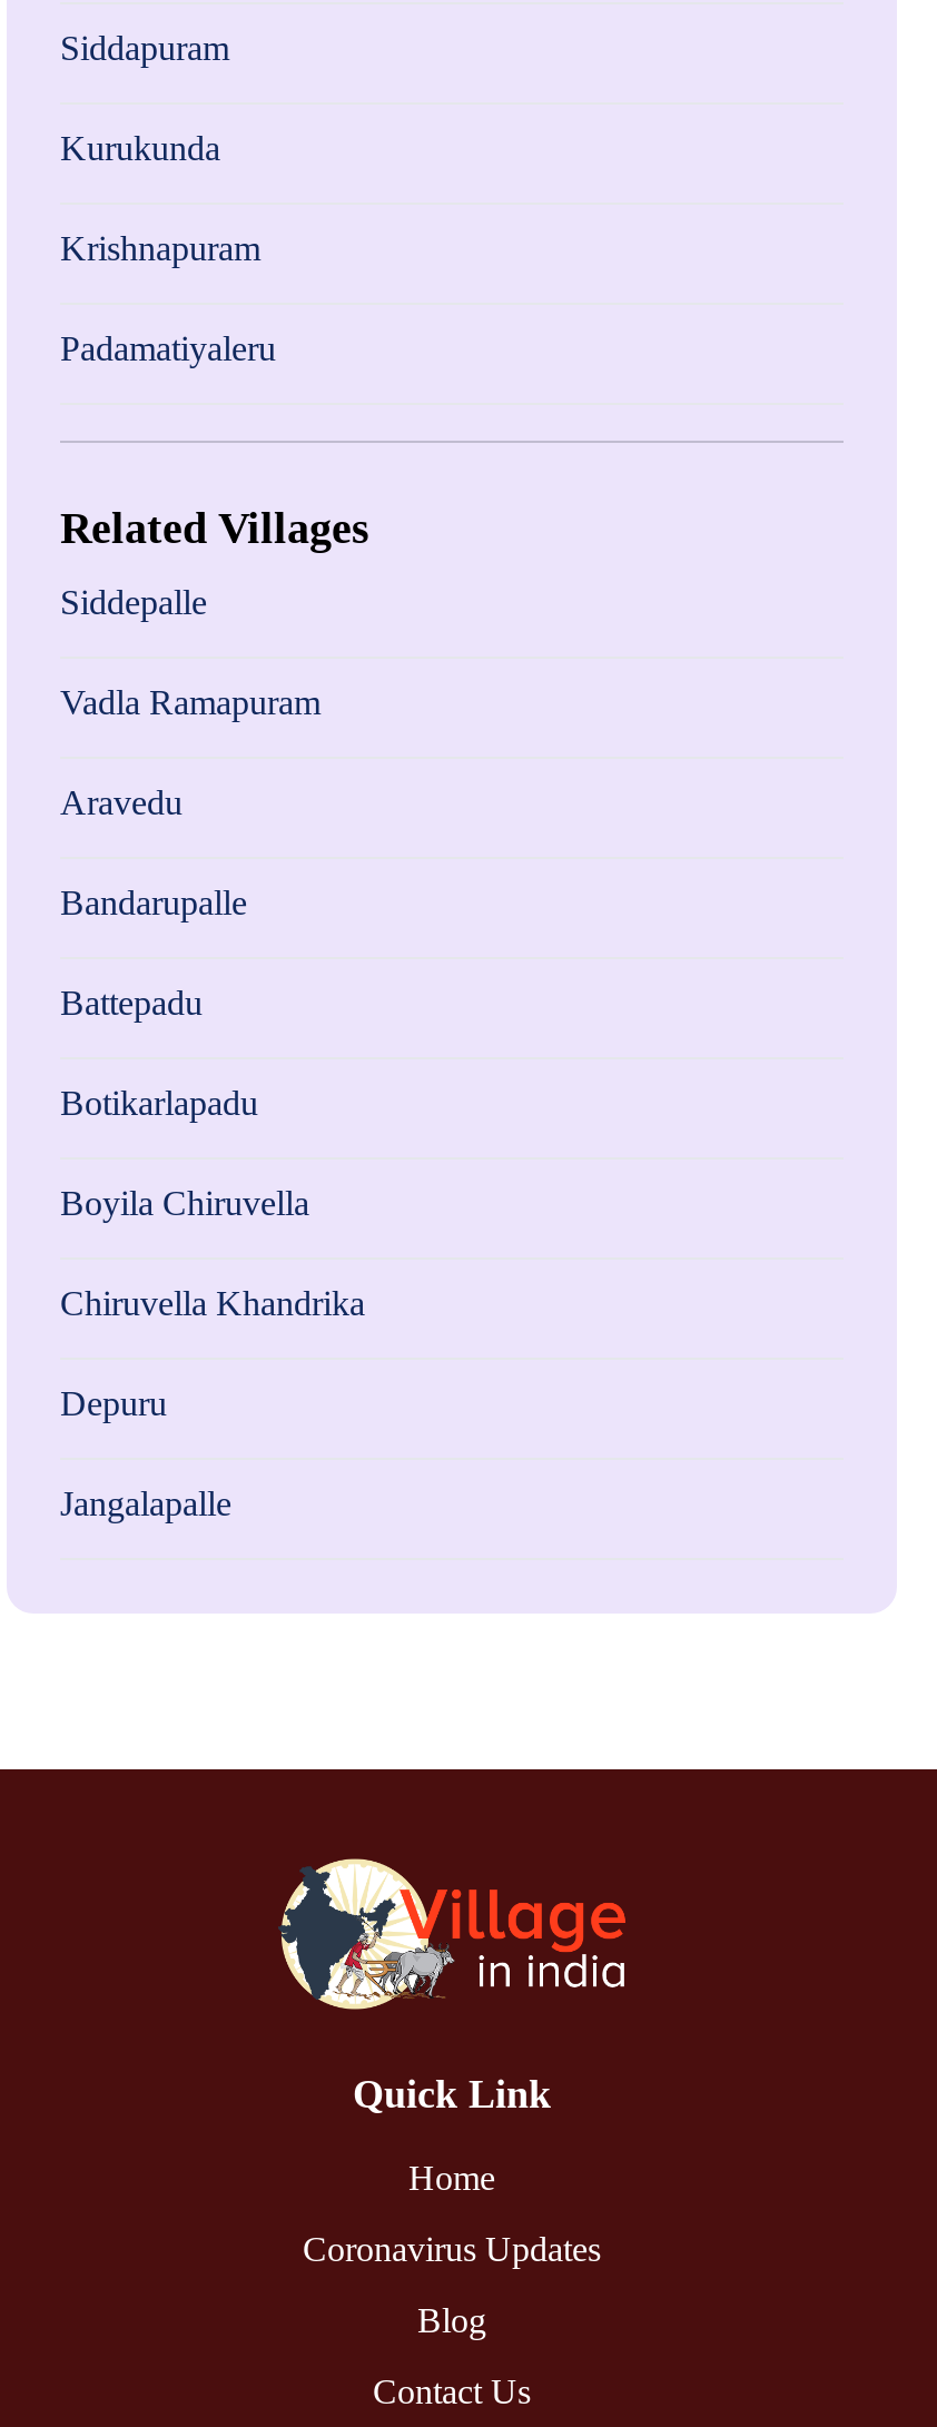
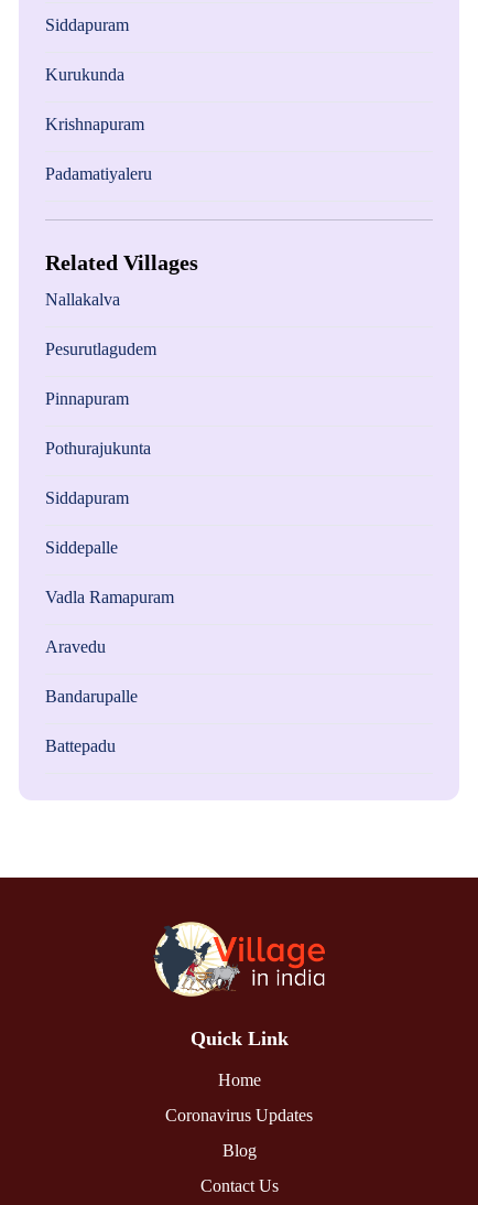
+ Nallakalva
+ Pesurutlagudem
+ Pinnapuram
+ Pothurajukunta
+ Siddapuram

moved down: Siddepalle | Vadla Ramapuram | Aravedu | Bandarupalle | Battepadu

- Botikarlapadu
- Boyila Chiruvella
- Chiruvella Khandrika
- Depuru
- Jangalapalle
